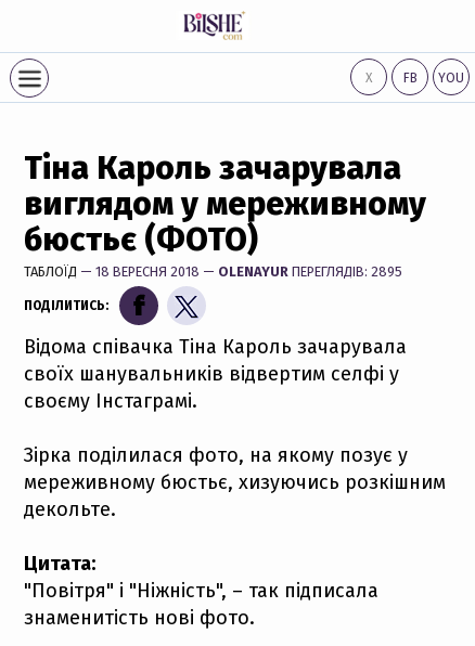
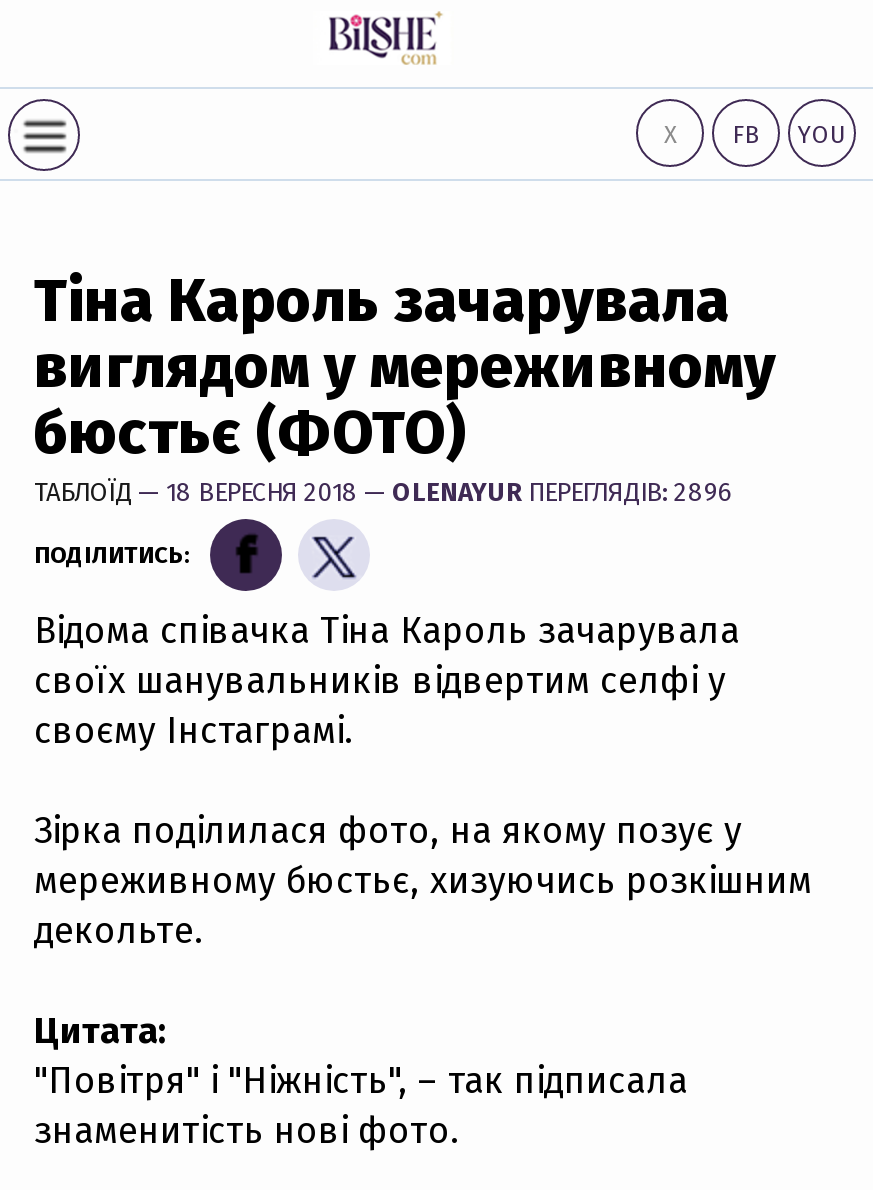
- ТАБЛОЇД — 18 ВЕРЕСНЯ 2018 — OLENAYUR ПЕРЕГЛЯДІВ: 2895
+ ТАБЛОЇД — 18 ВЕРЕСНЯ 2018 — OLENAYUR ПЕРЕГЛЯДІВ: 2896
